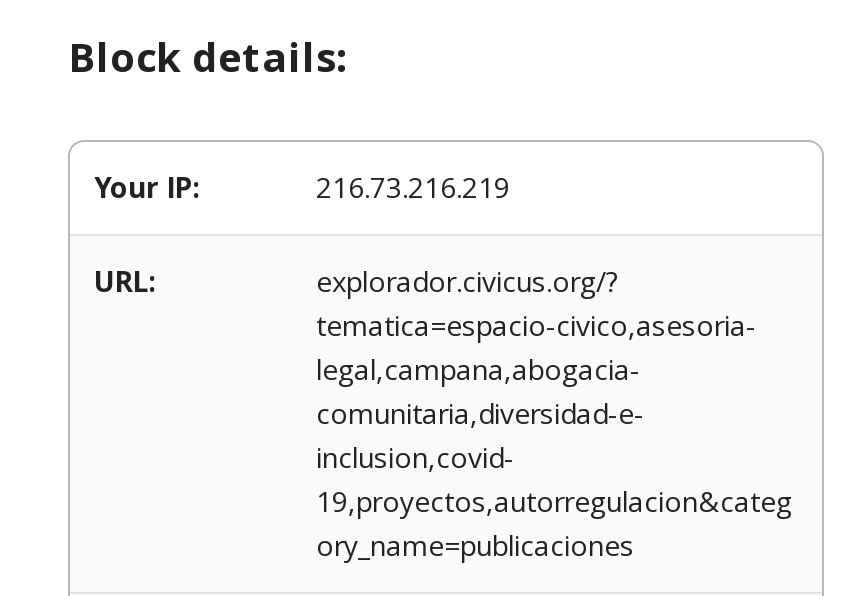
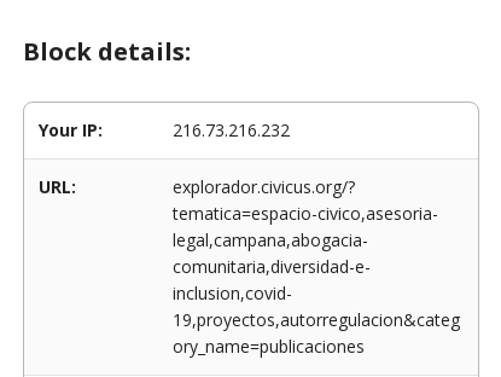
- 216.73.216.219
+ 216.73.216.232
